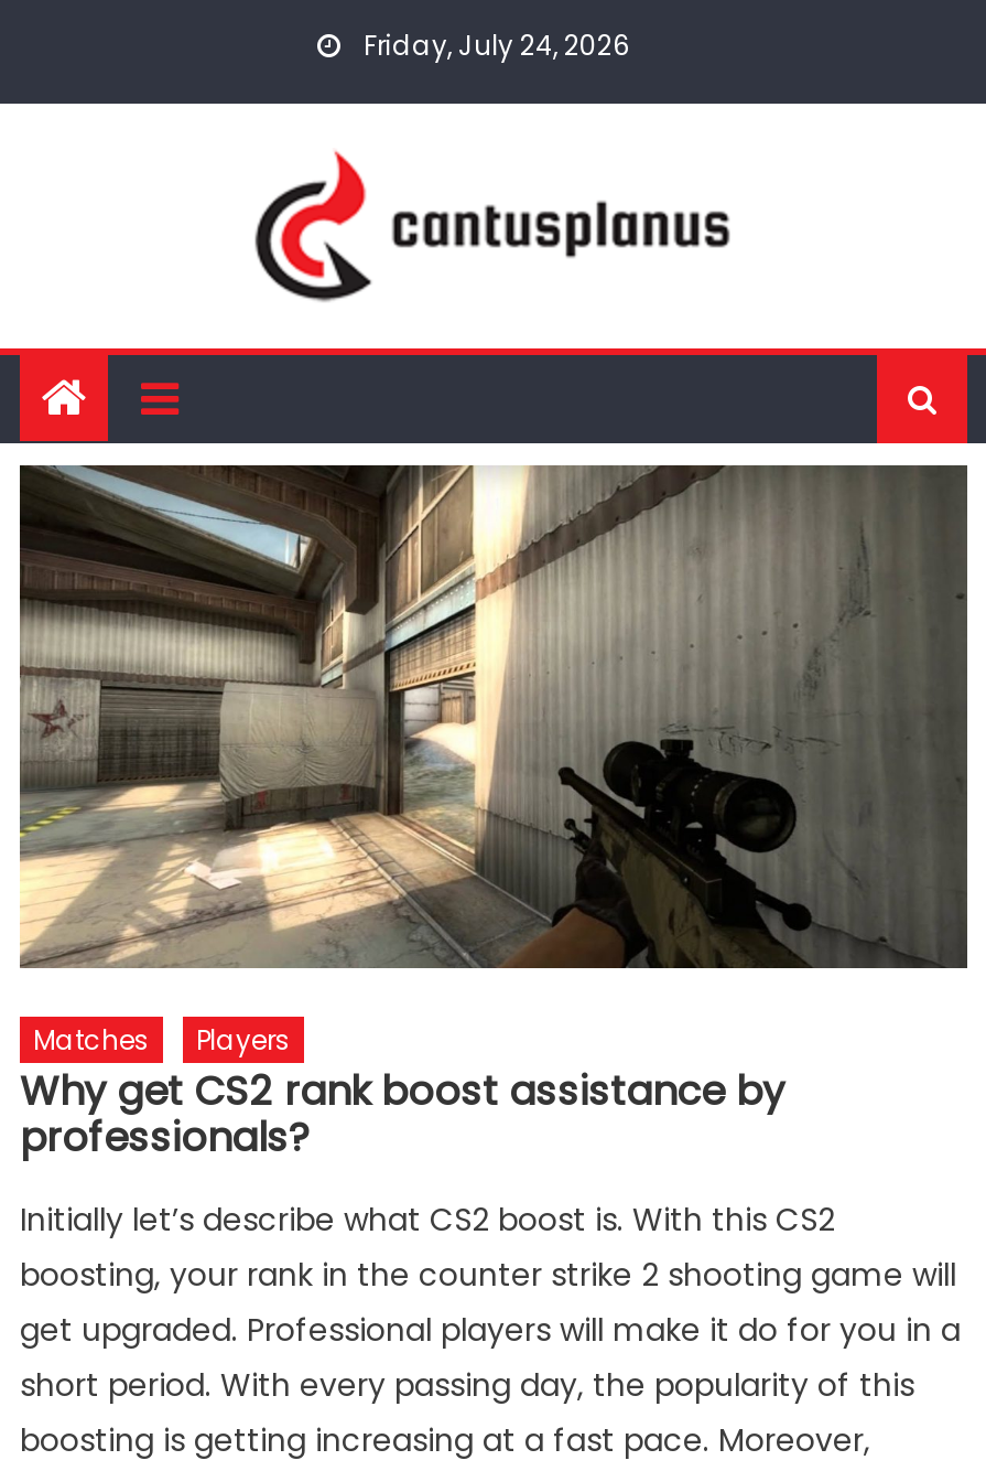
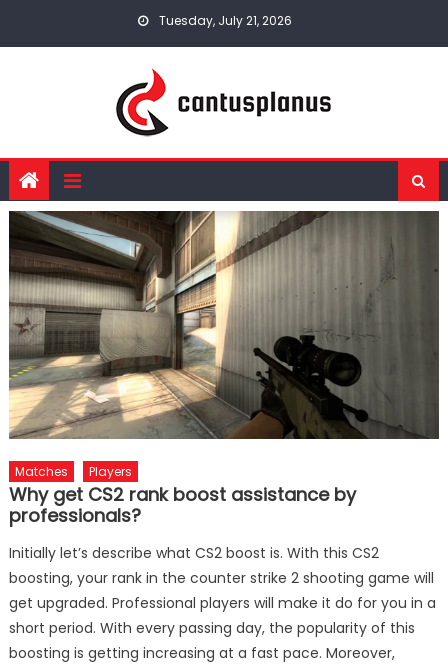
- Friday, July 24, 2026
+ Tuesday, July 21, 2026
